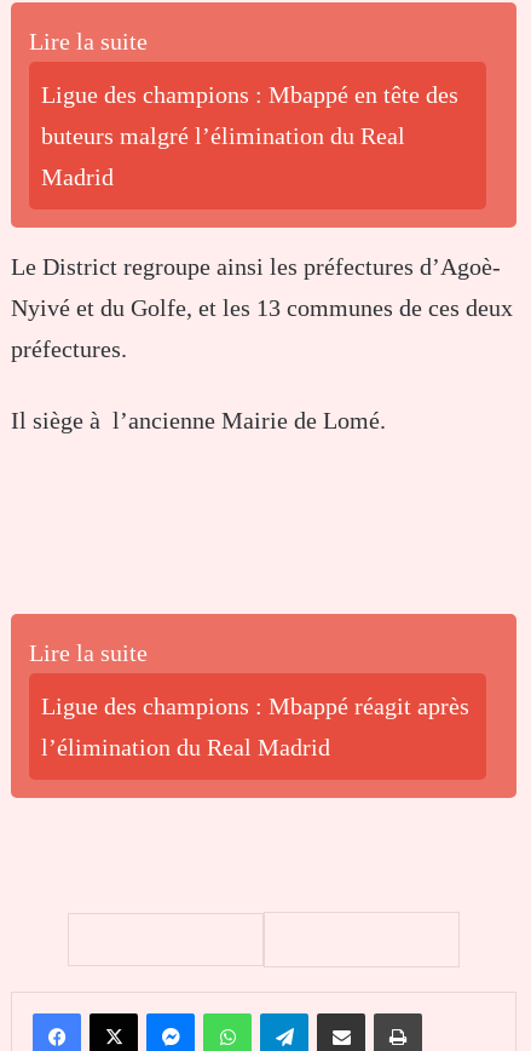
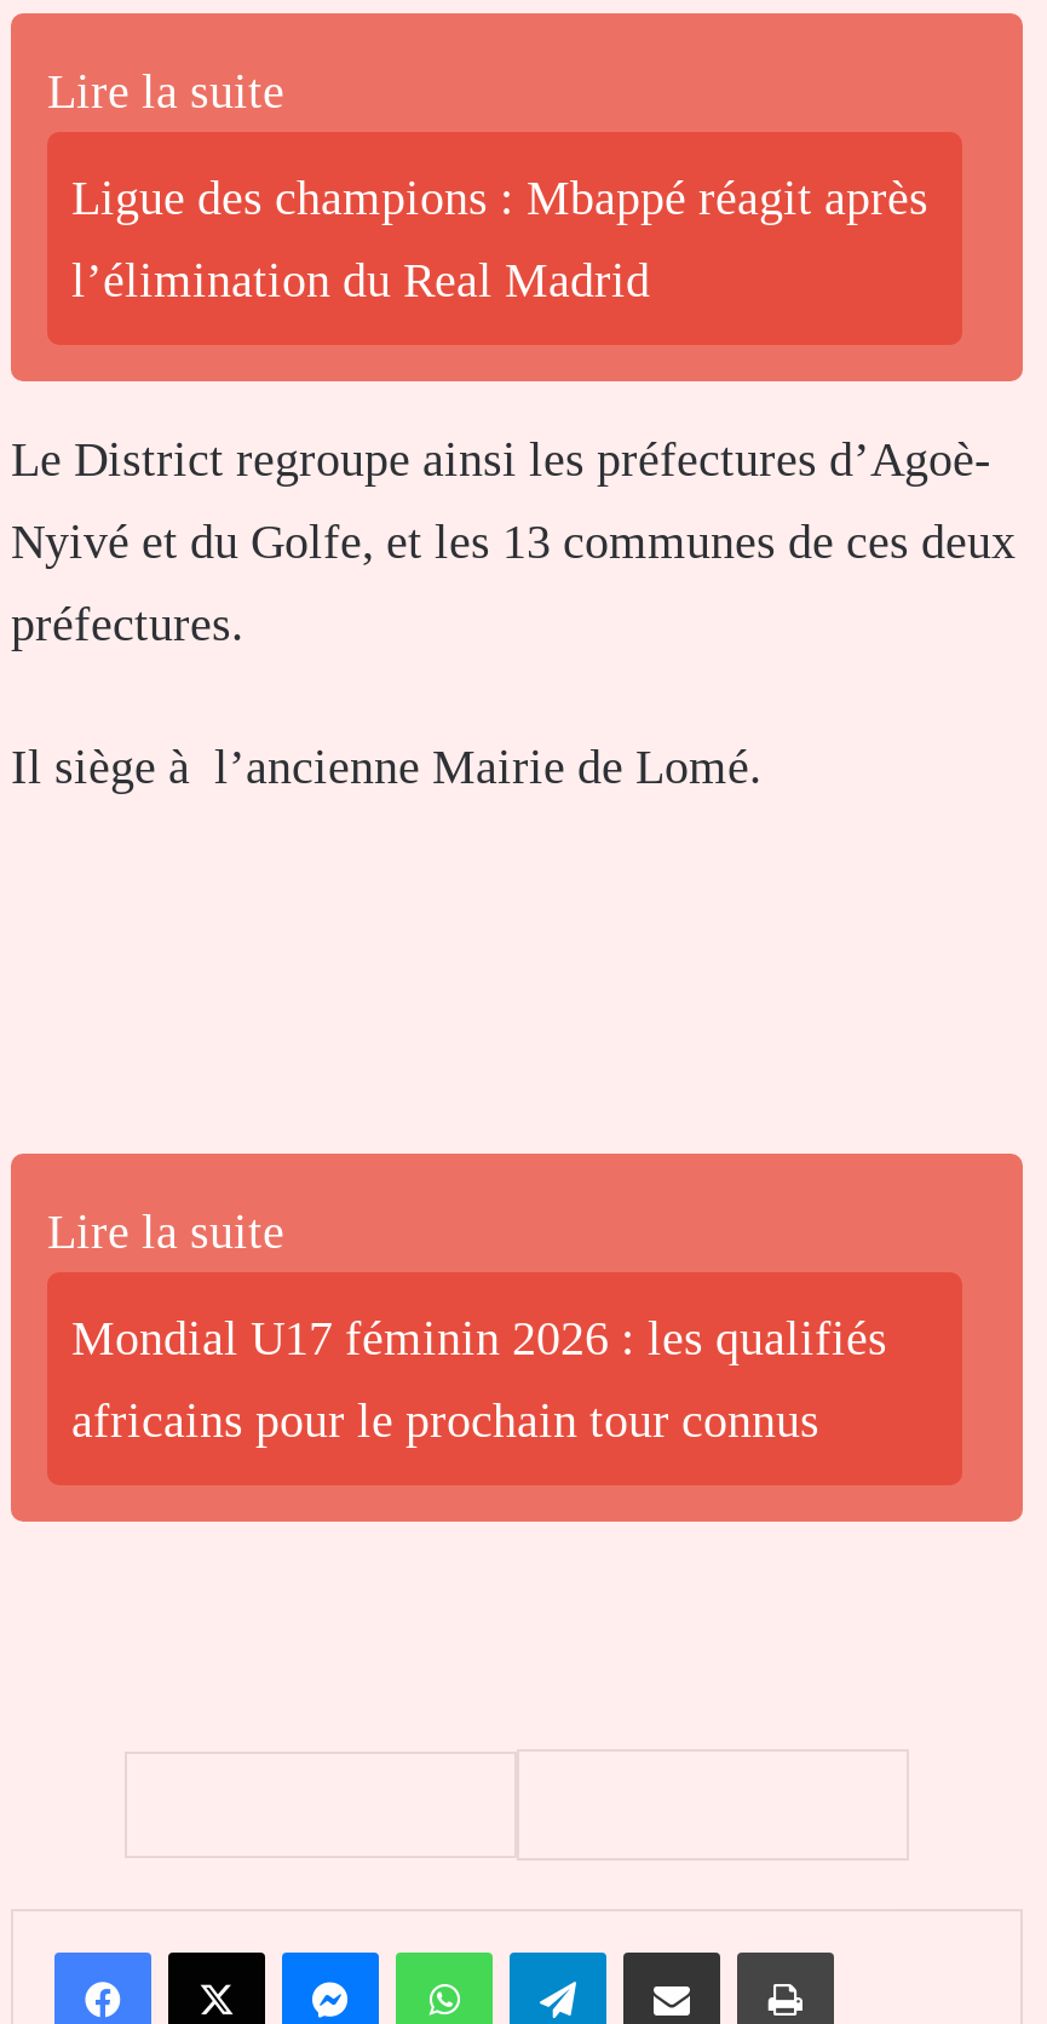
- Ligue des champions : Mbappé en tête des
- buteurs malgré l’élimination du Real
- Madrid

+ Mondial U17 féminin 2026 : les qualifiés

+ africains pour le prochain tour connus

moved up: Ligue des champions : Mbappé réagit après

moved up: l’élimination du Real Madrid
